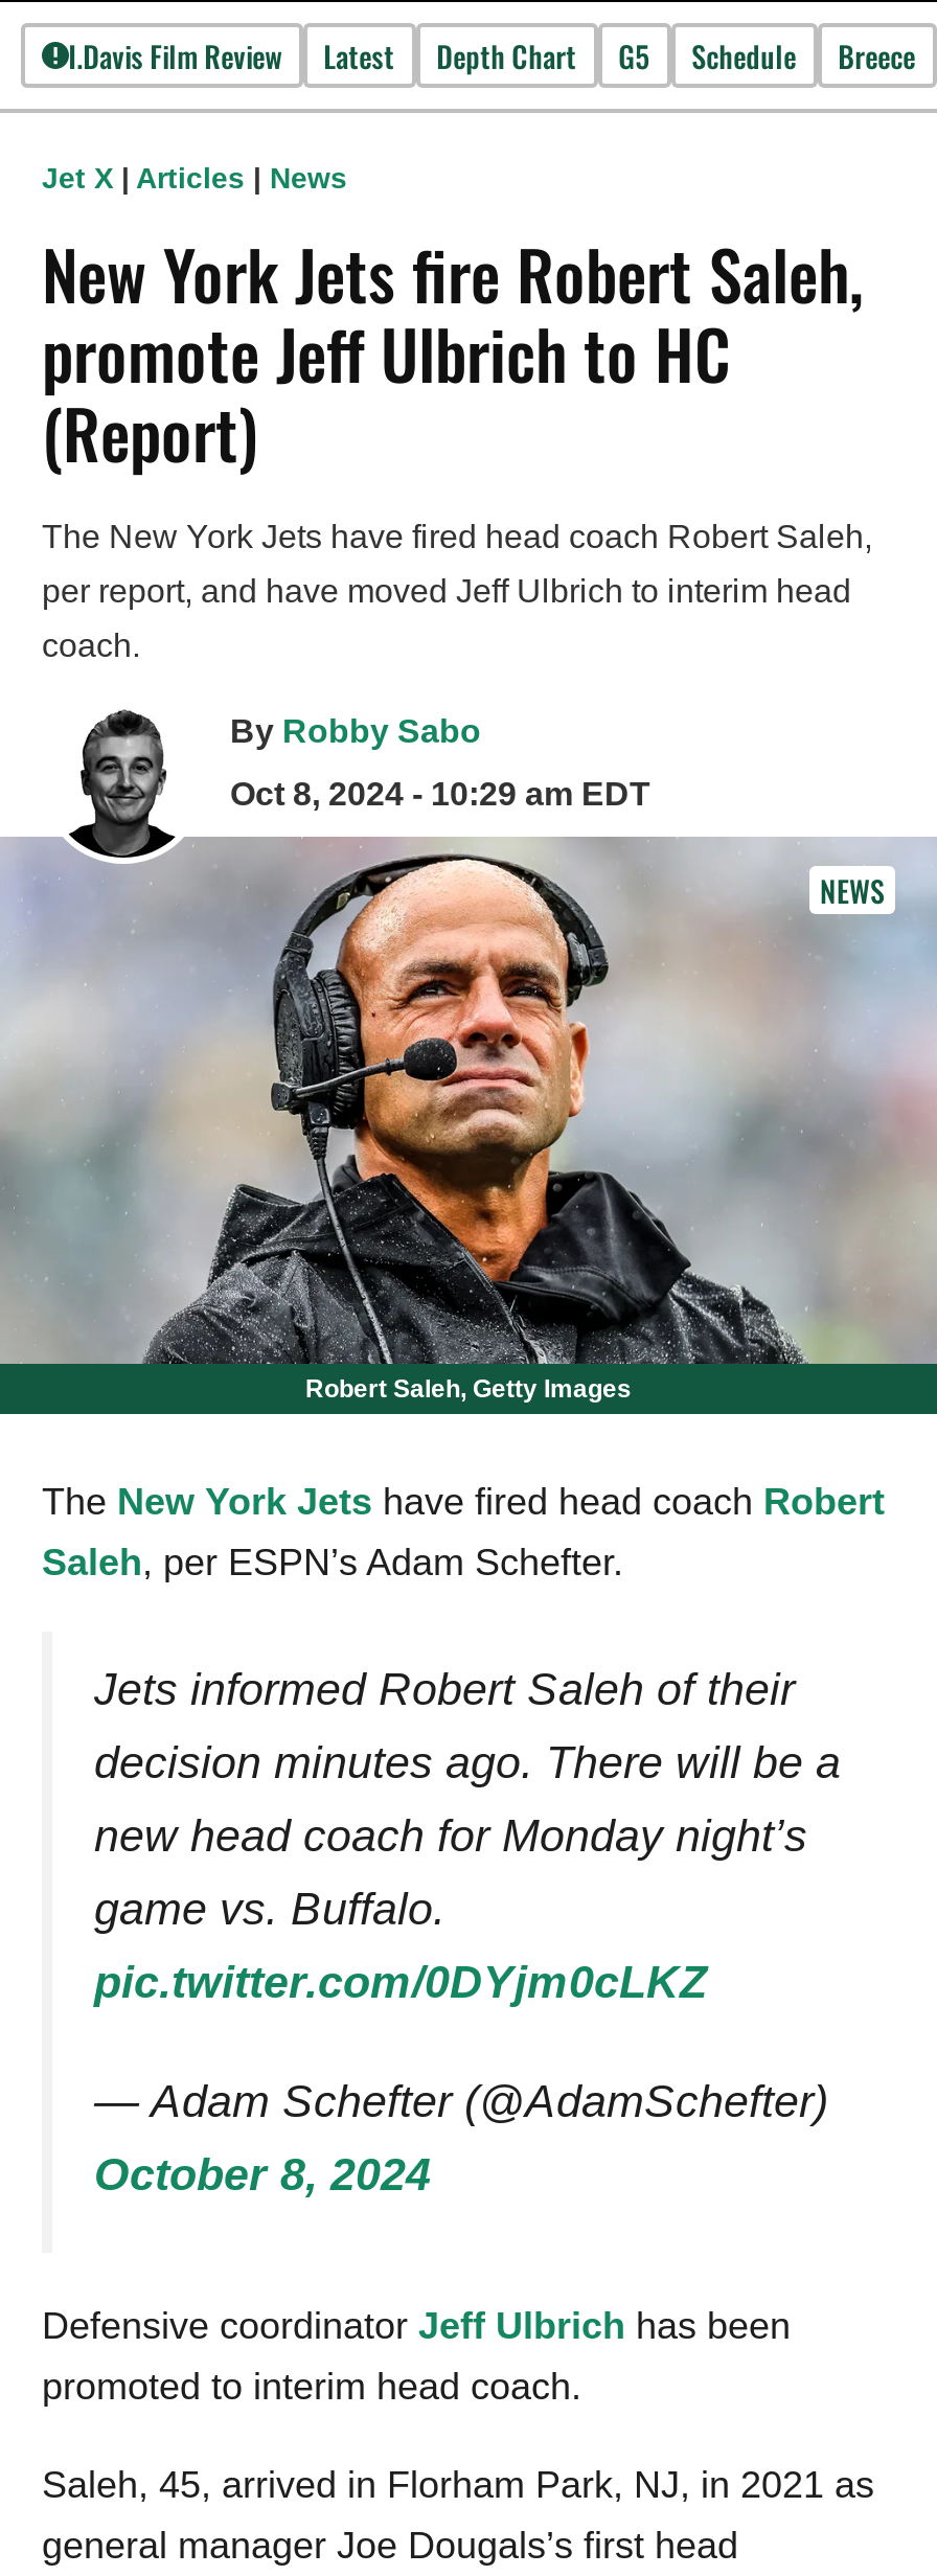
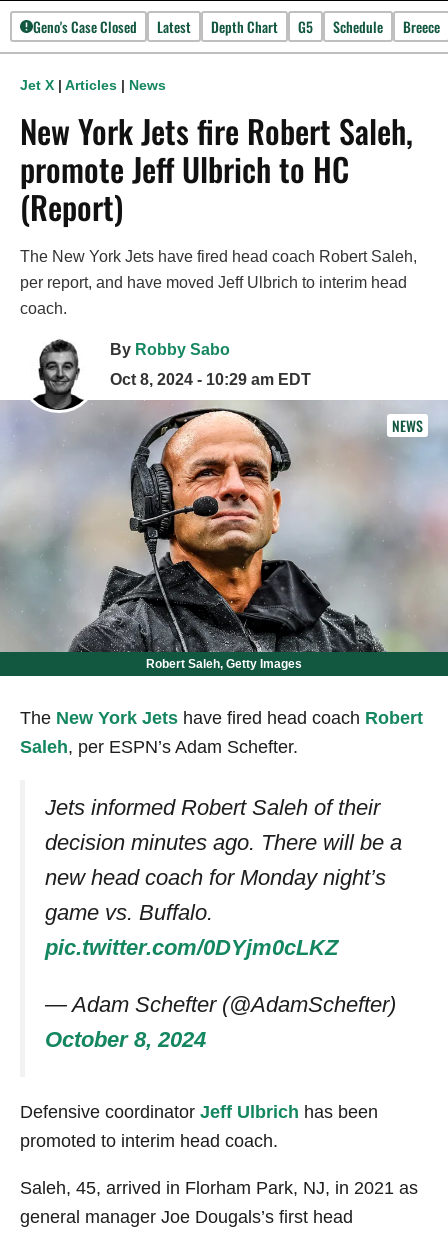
- I.Davis Film Review
+ Geno's Case Closed
